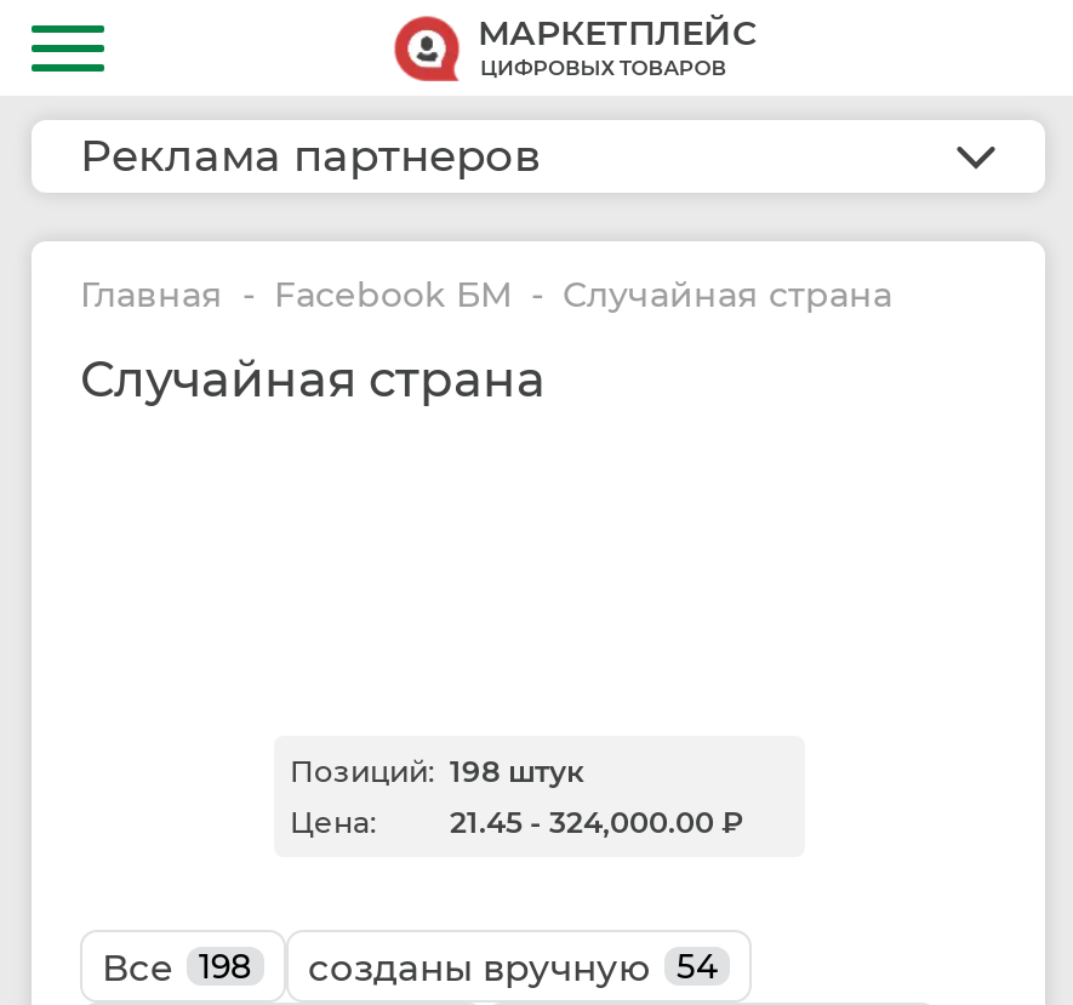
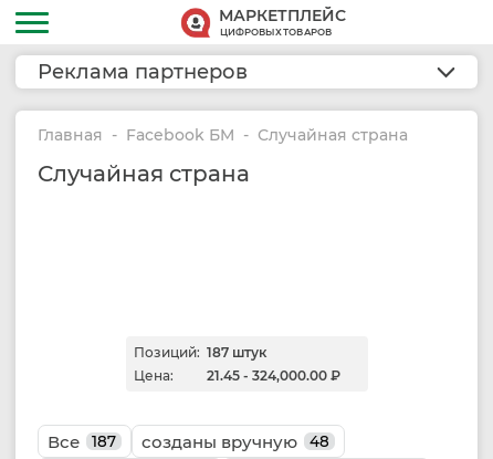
- Позиций: 198 штук
+ Позиций: 187 штук

- 198
+ 187

- 54
+ 48
